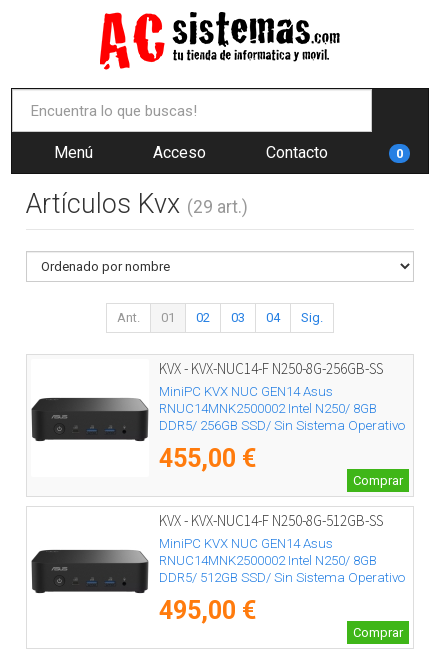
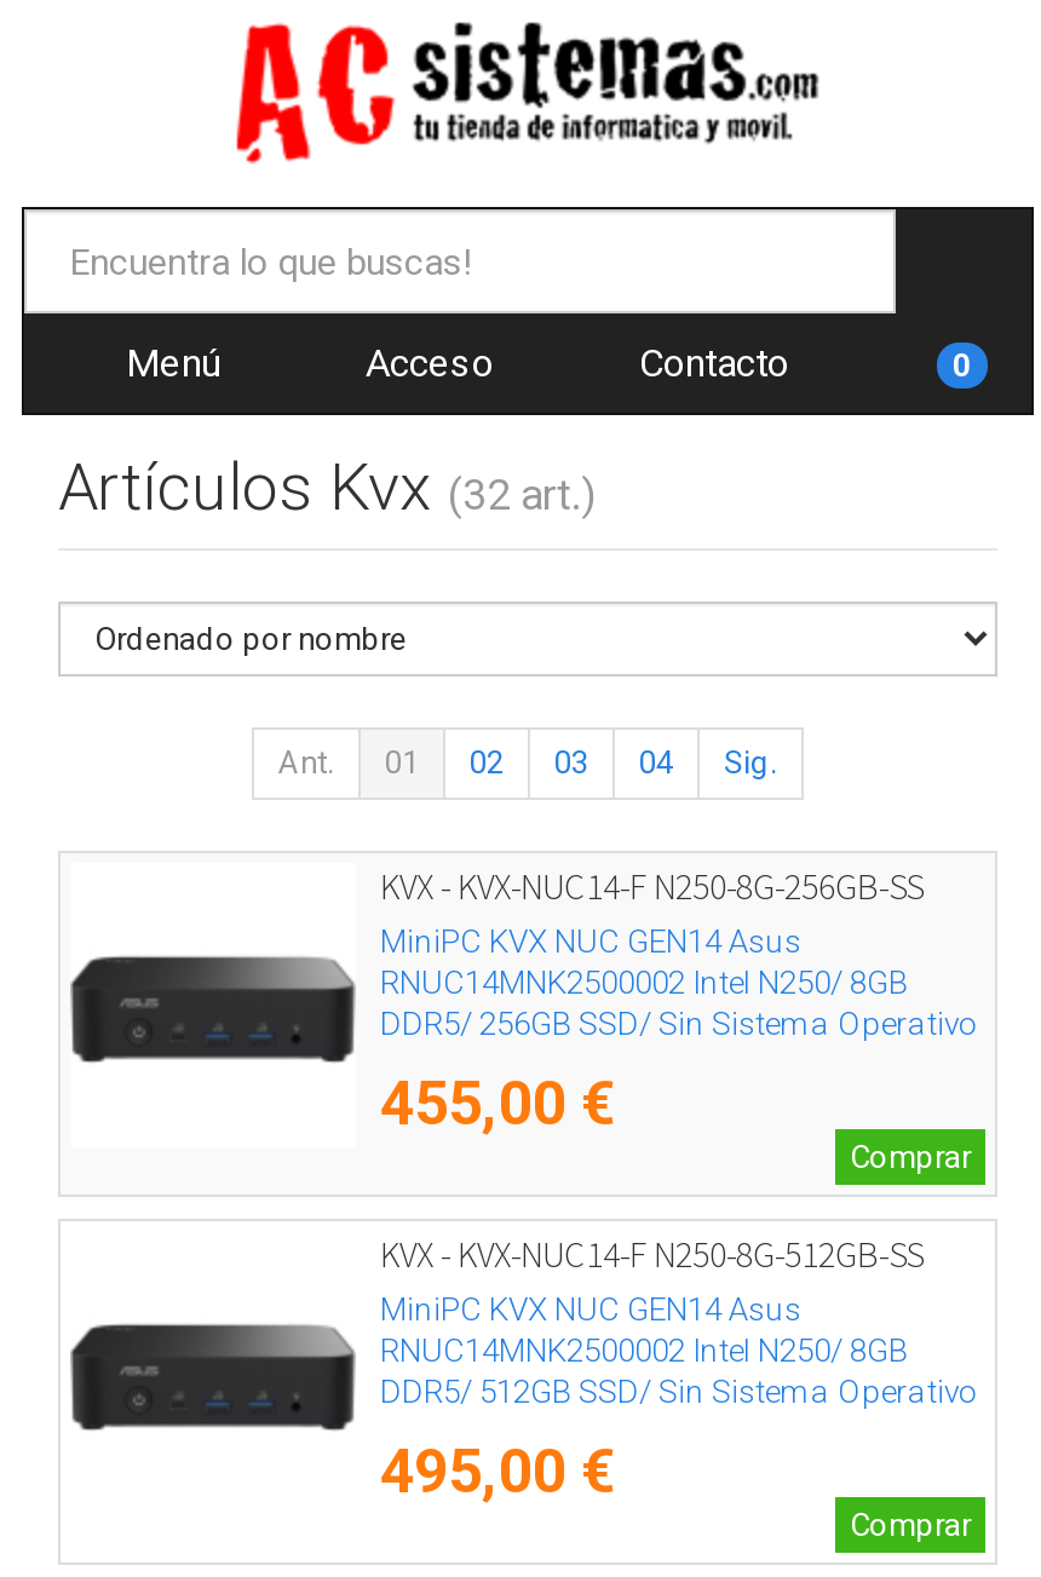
- Artículos Kvx (29 art.)
+ Artículos Kvx (32 art.)
